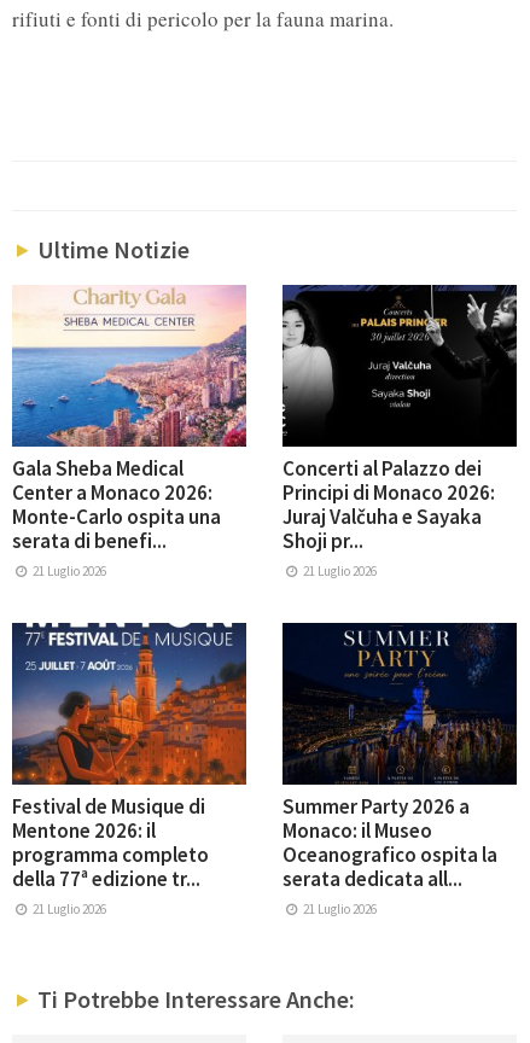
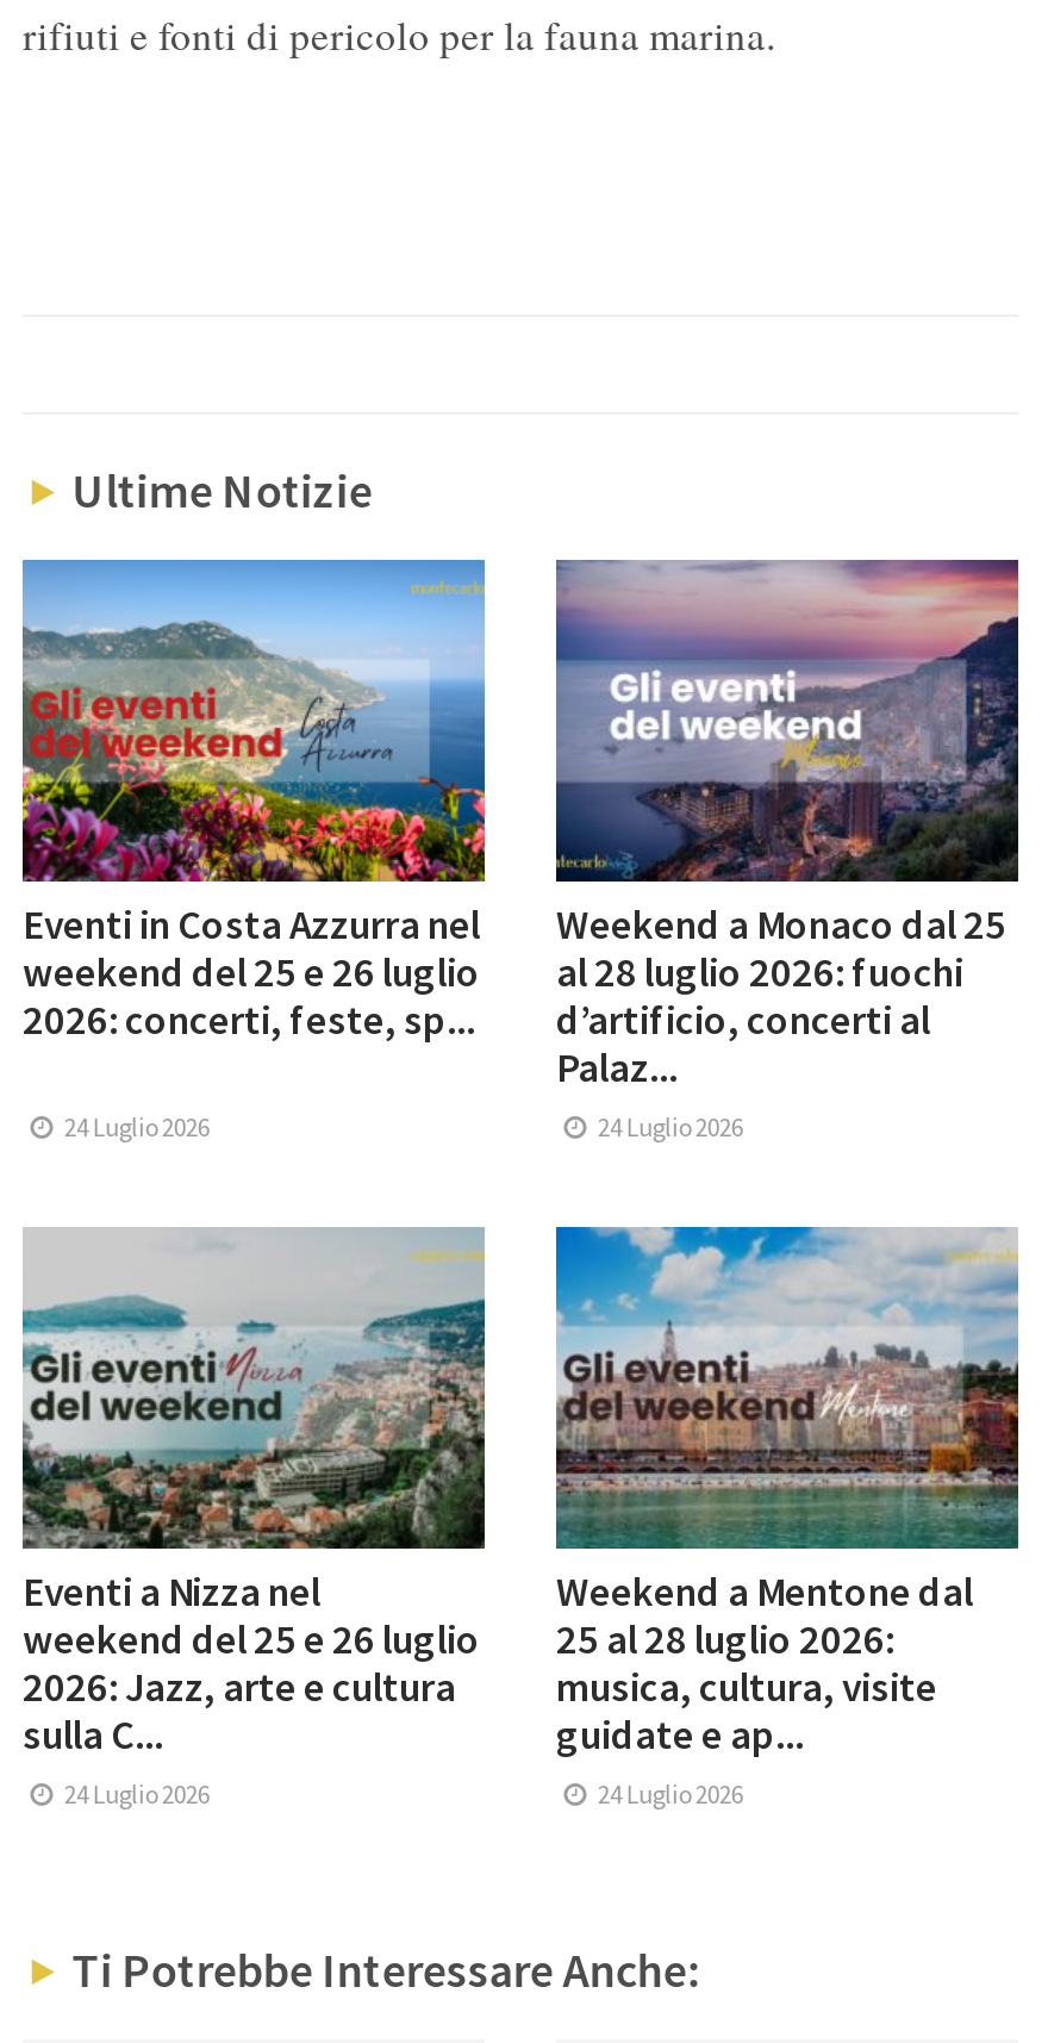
- [image]
- Gala Sheba Medical
- Center a Monaco 2026:
- Monte-Carlo ospita una
- serata di benefi...
- 21 Luglio 2026
+ [image]
+ Eventi in Costa Azzurra nel
+ weekend del 25 e 26 luglio
+ 2026: concerti, feste, sp...
+ 24 Luglio 2026

- [image]
- Concerti al Palazzo dei
- Principi di Monaco 2026:
- Juraj Valčuha e Sayaka
- Shoji pr...
- 21 Luglio 2026
+ [image]
+ Weekend a Monaco dal 25
+ al 28 luglio 2026: fuochi
+ d’artificio, concerti al
+ Palaz...
+ 24 Luglio 2026

- [image]
- Festival de Musique di
- Mentone 2026: il
- programma completo
- della 77ª edizione tr...
- 21 Luglio 2026
+ [image]
+ Eventi a Nizza nel
+ weekend del 25 e 26 luglio
+ 2026: Jazz, arte e cultura
+ sulla C...
+ 24 Luglio 2026

- [image]
- Summer Party 2026 a
- Monaco: il Museo
- Oceanografico ospita la
- serata dedicata all...
- 21 Luglio 2026
+ [image]
+ Weekend a Mentone dal
+ 25 al 28 luglio 2026:
+ musica, cultura, visite
+ guidate e ap...
+ 24 Luglio 2026
